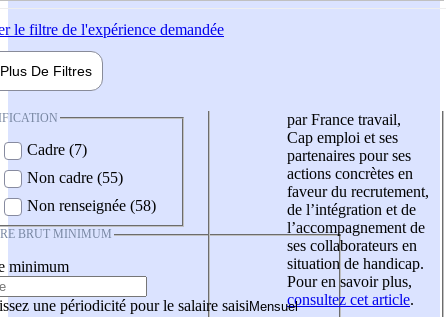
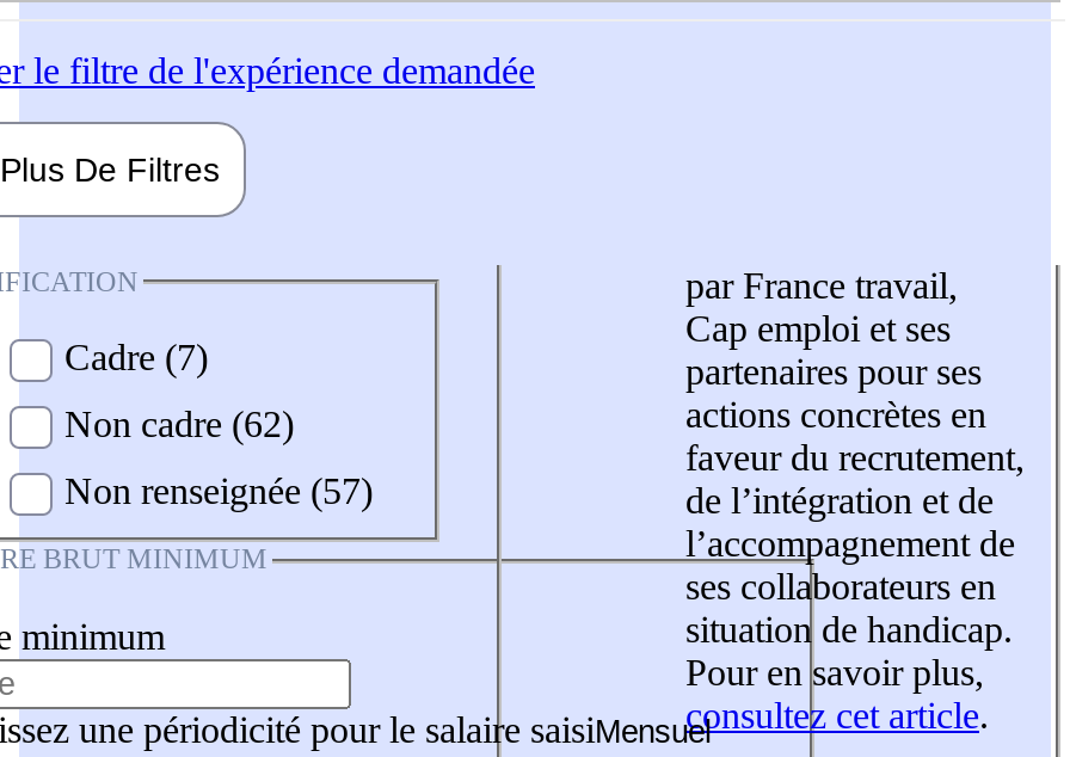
- Non cadre (55)
+ Non cadre (62)

- Non renseignée (58)
+ Non renseignée (57)
